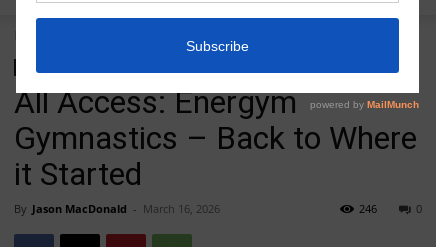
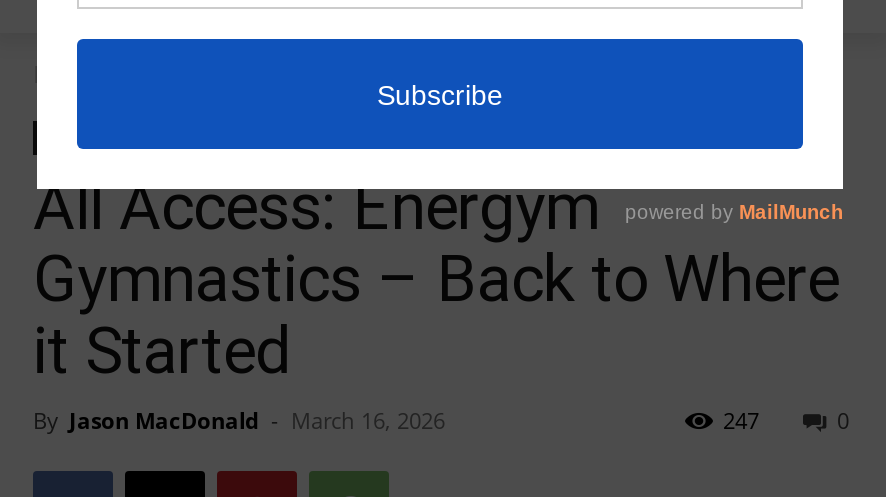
- 246
+ 247
